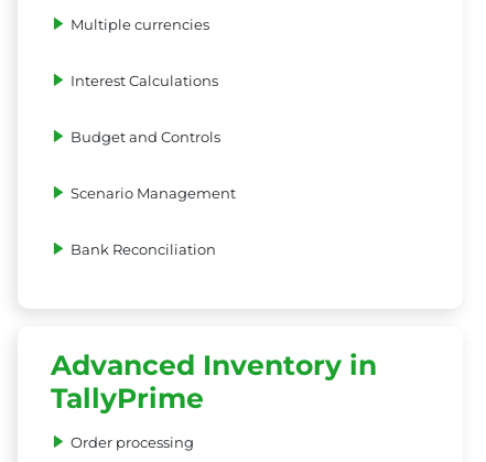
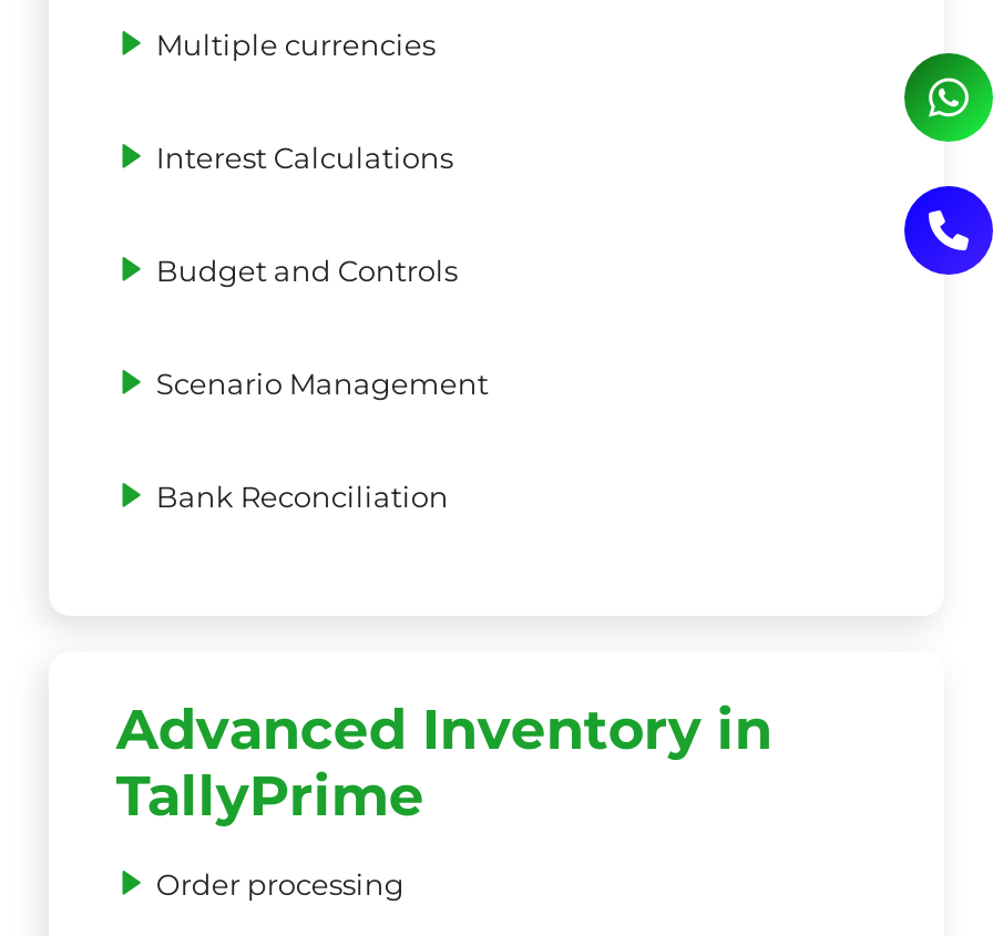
+ [image]

+ [image]
